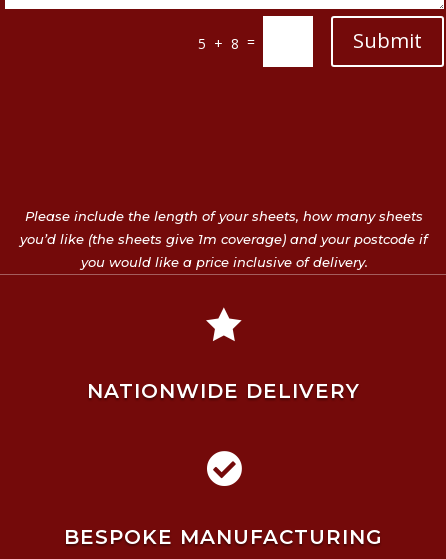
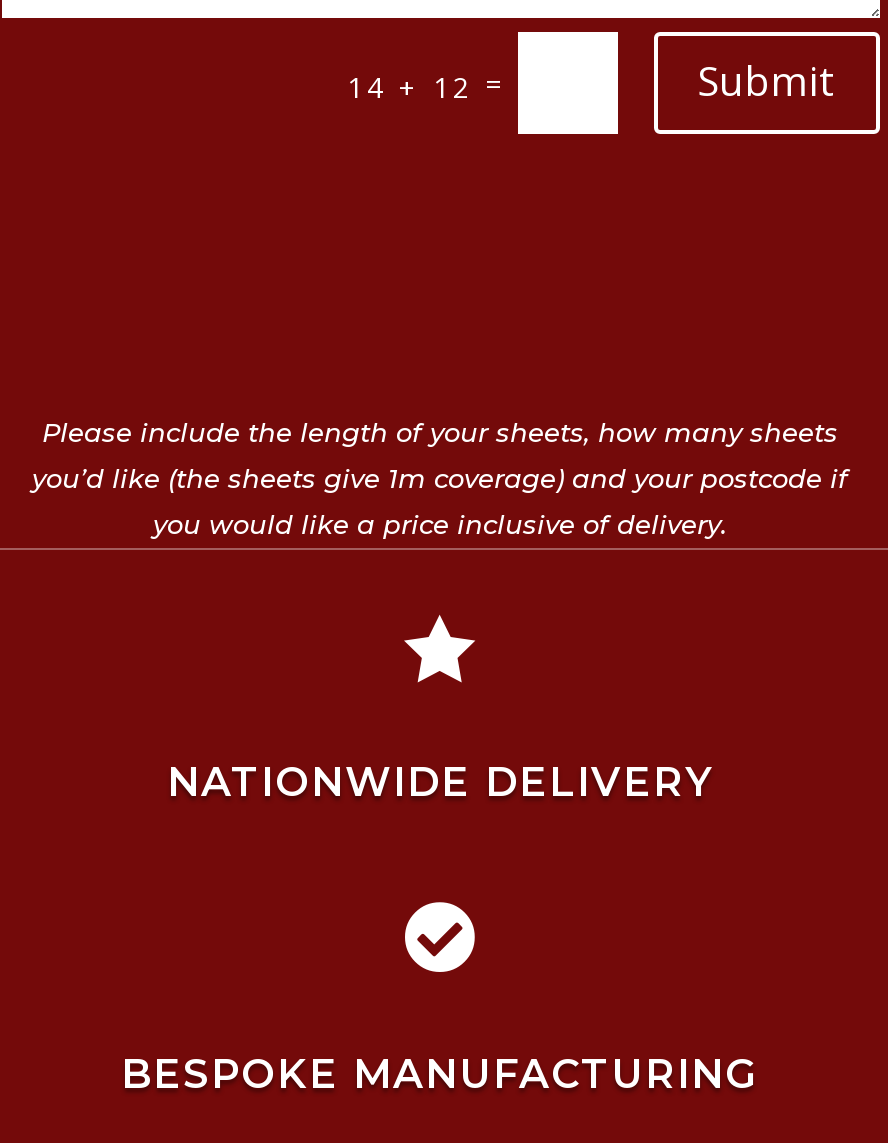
- 5 + 8 =
+ 14 + 12 =
